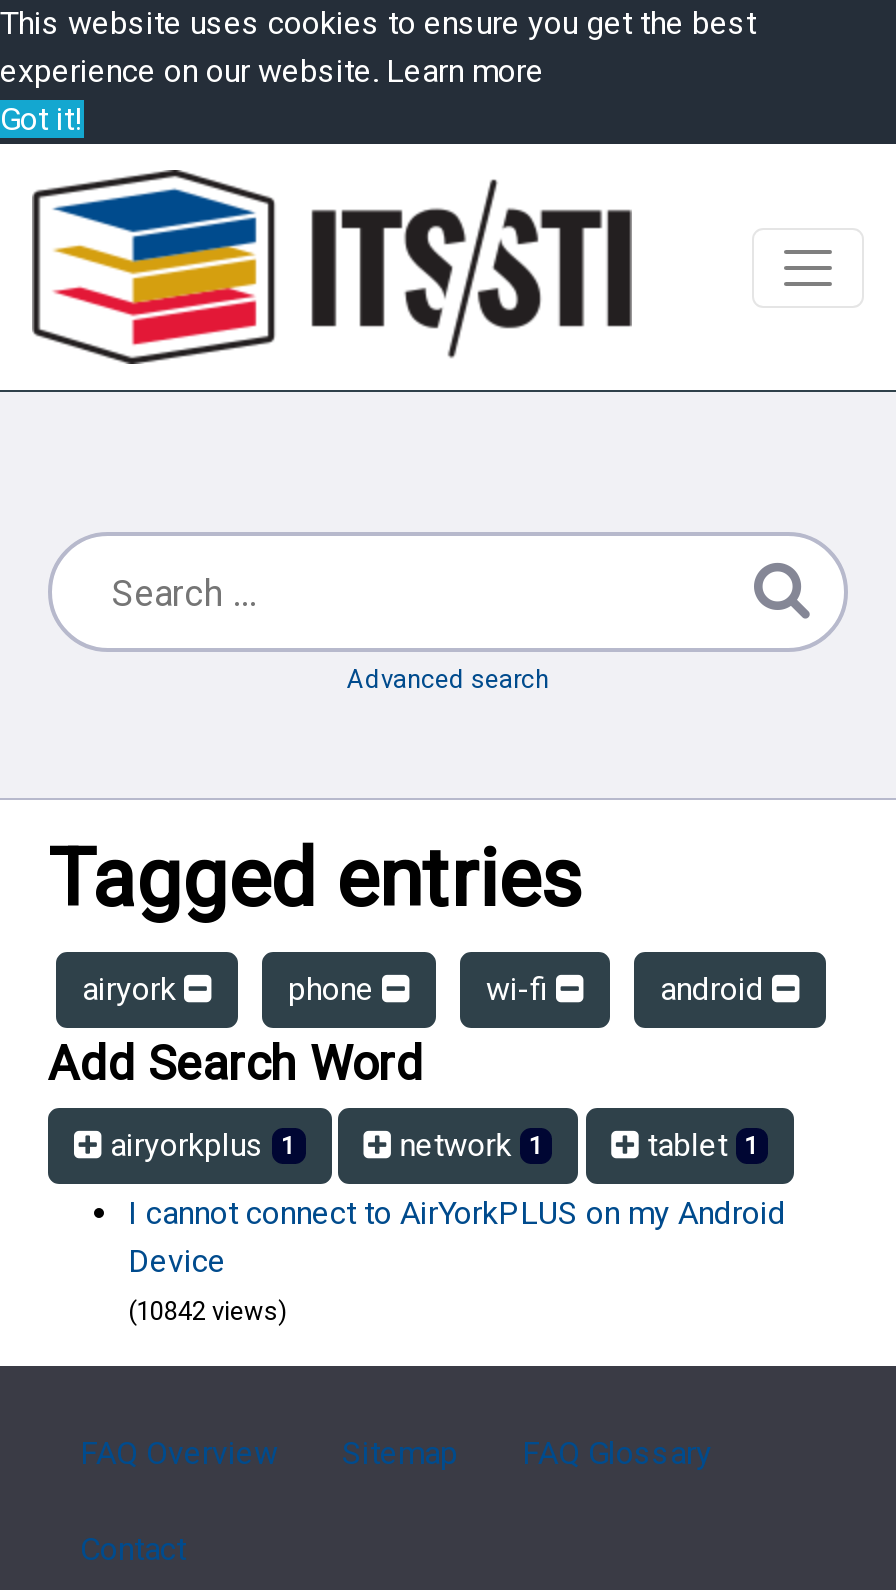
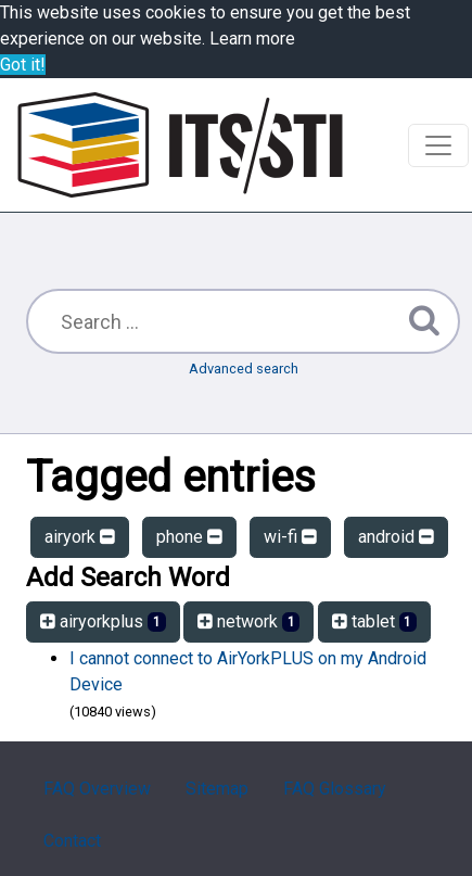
- (10842 views)
+ (10840 views)
